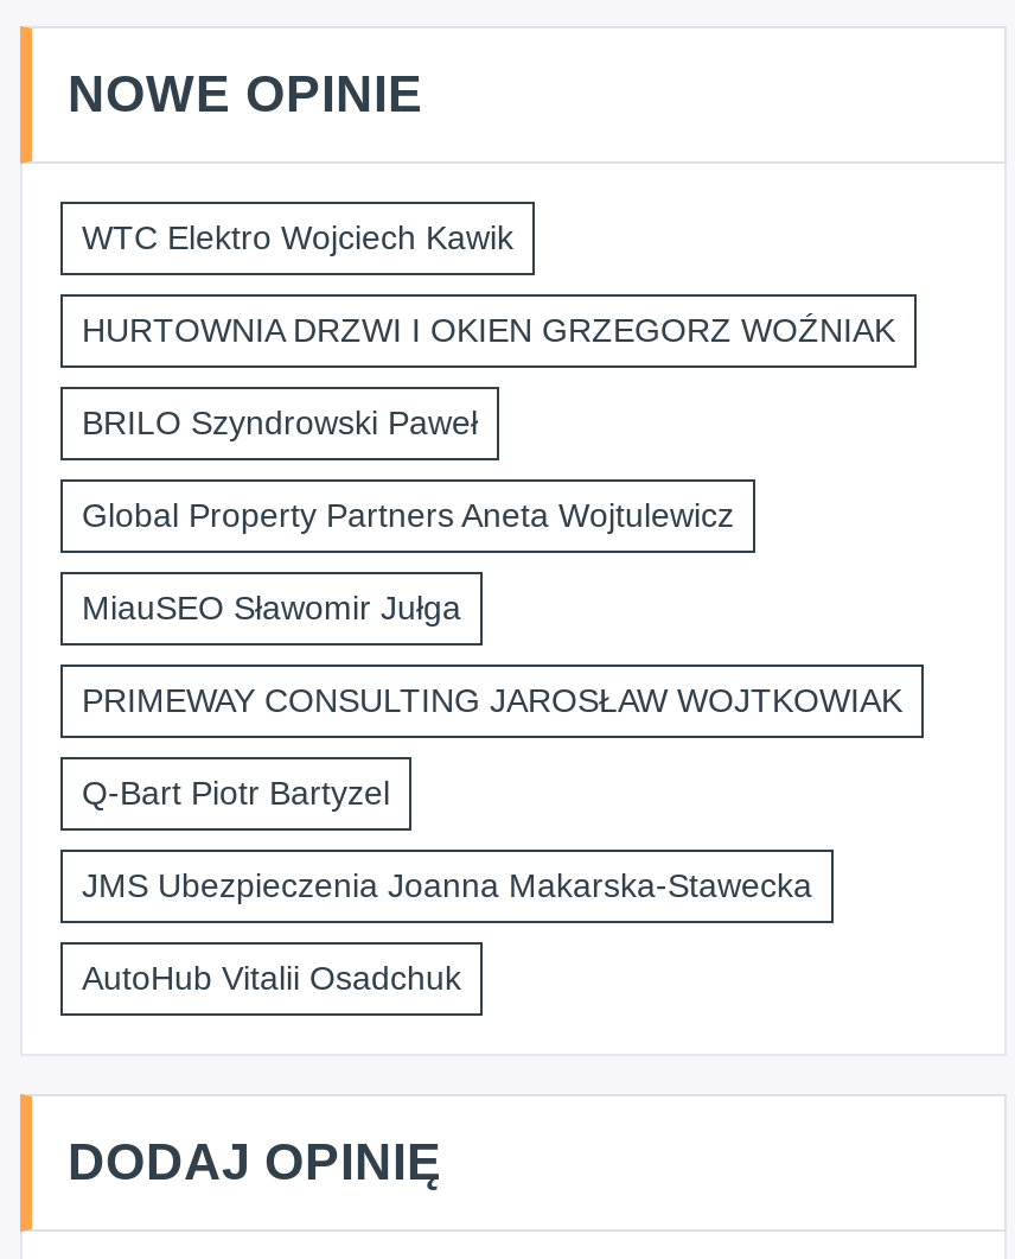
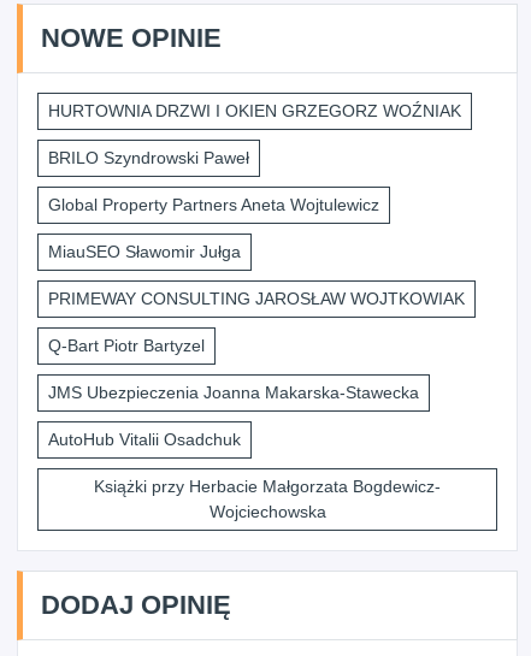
- WTC Elektro Wojciech Kawik

moved up: HURTOWNIA DRZWI I OKIEN GRZEGORZ WOŹNIAK | BRILO Szyndrowski Paweł | Global Property Partners Aneta Wojtulewicz | MiauSEO Sławomir Jułga | PRIMEWAY CONSULTING JAROSŁAW WOJTKOWIAK | Q-Bart Piotr Bartyzel | JMS Ubezpieczenia Joanna Makarska-Stawecka | AutoHub Vitalii Osadchuk

+ Książki przy Herbacie Małgorzata Bogdewicz-
+ Wojciechowska
